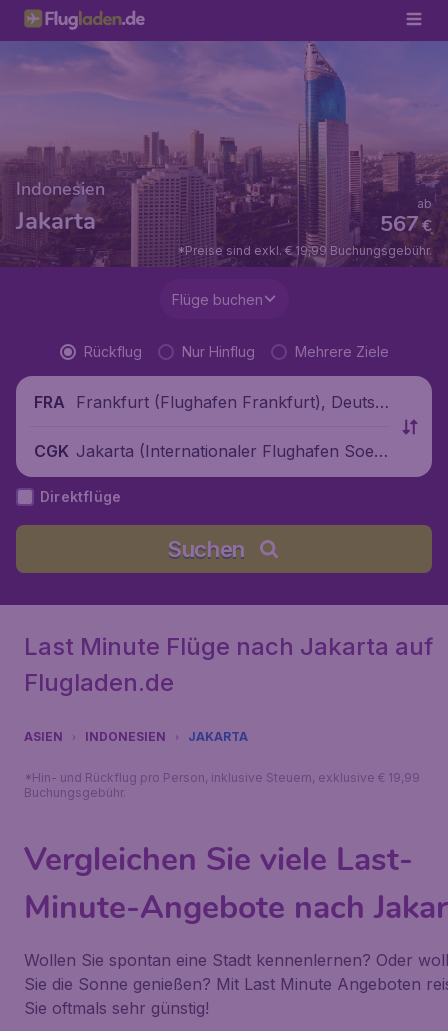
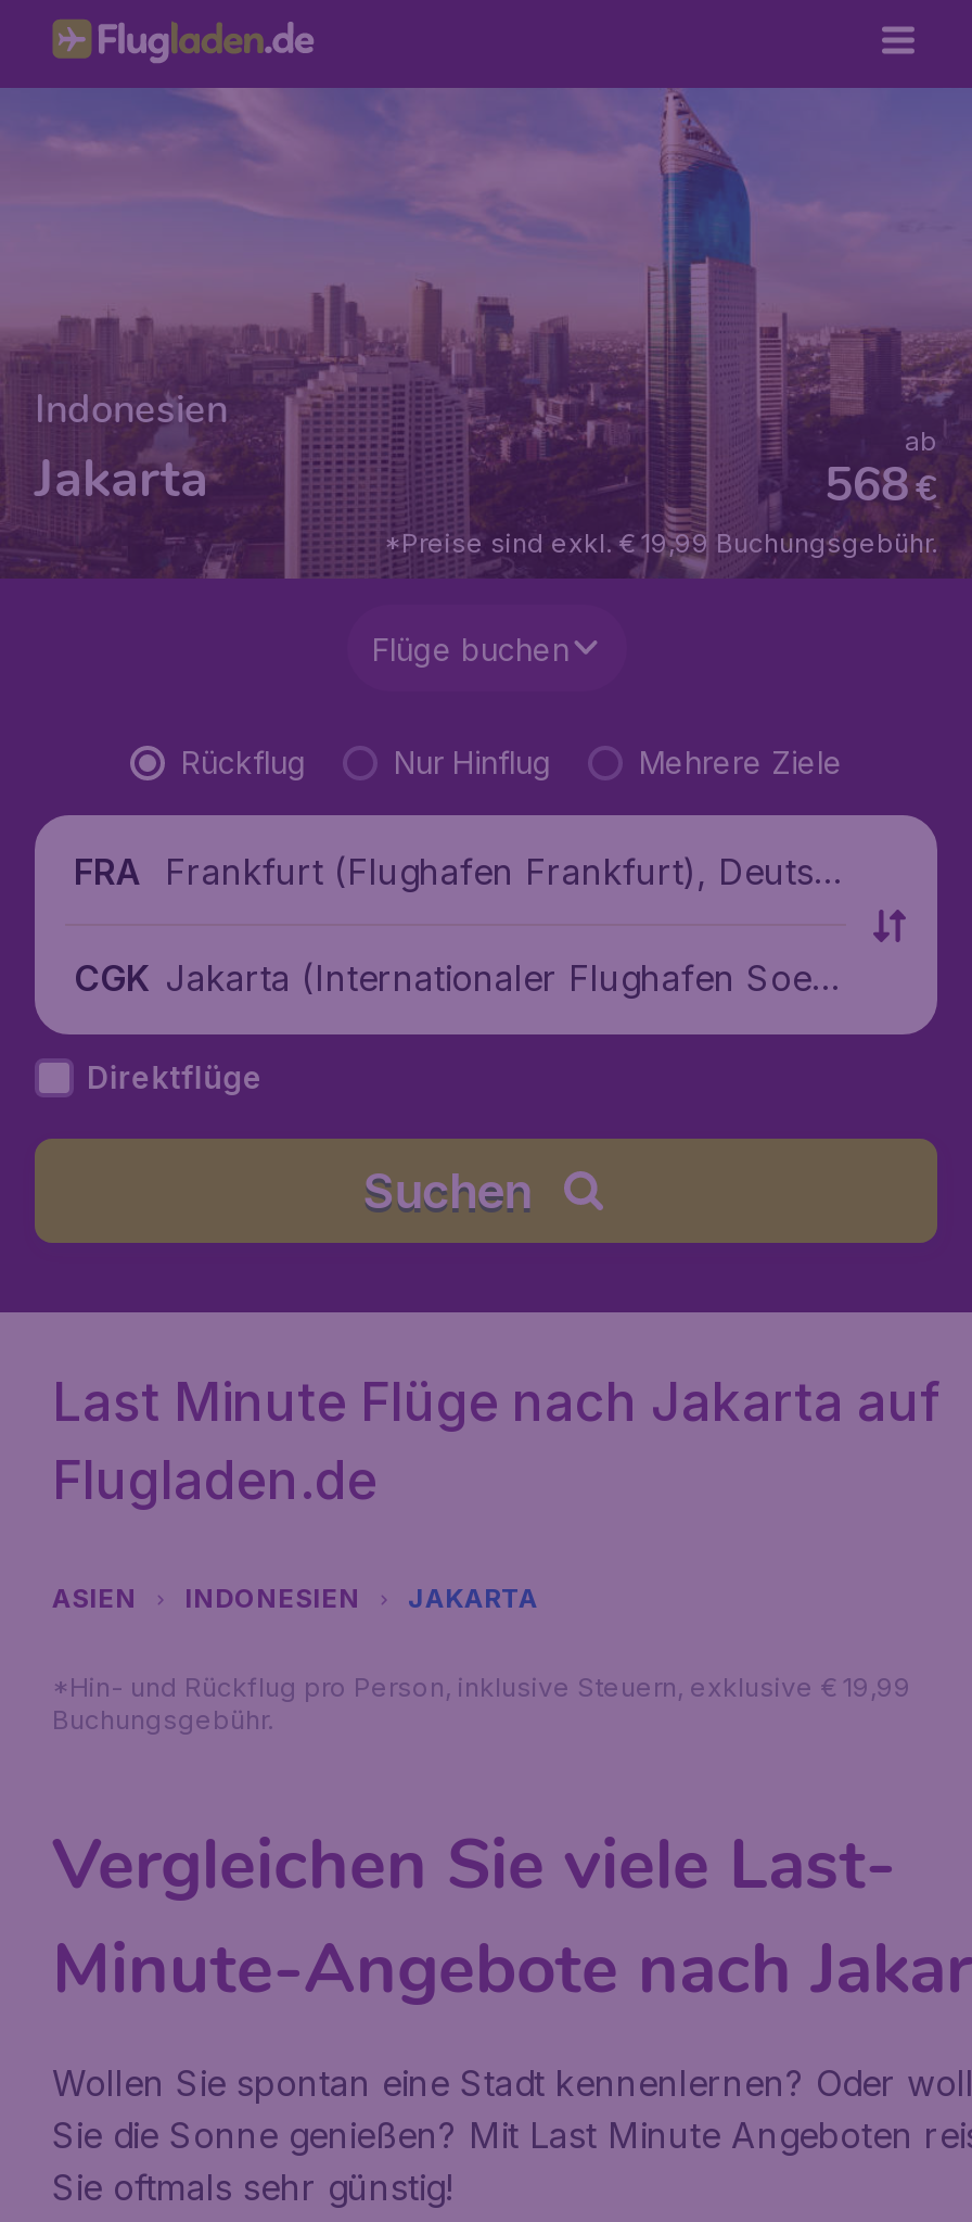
- 567
+ 568
